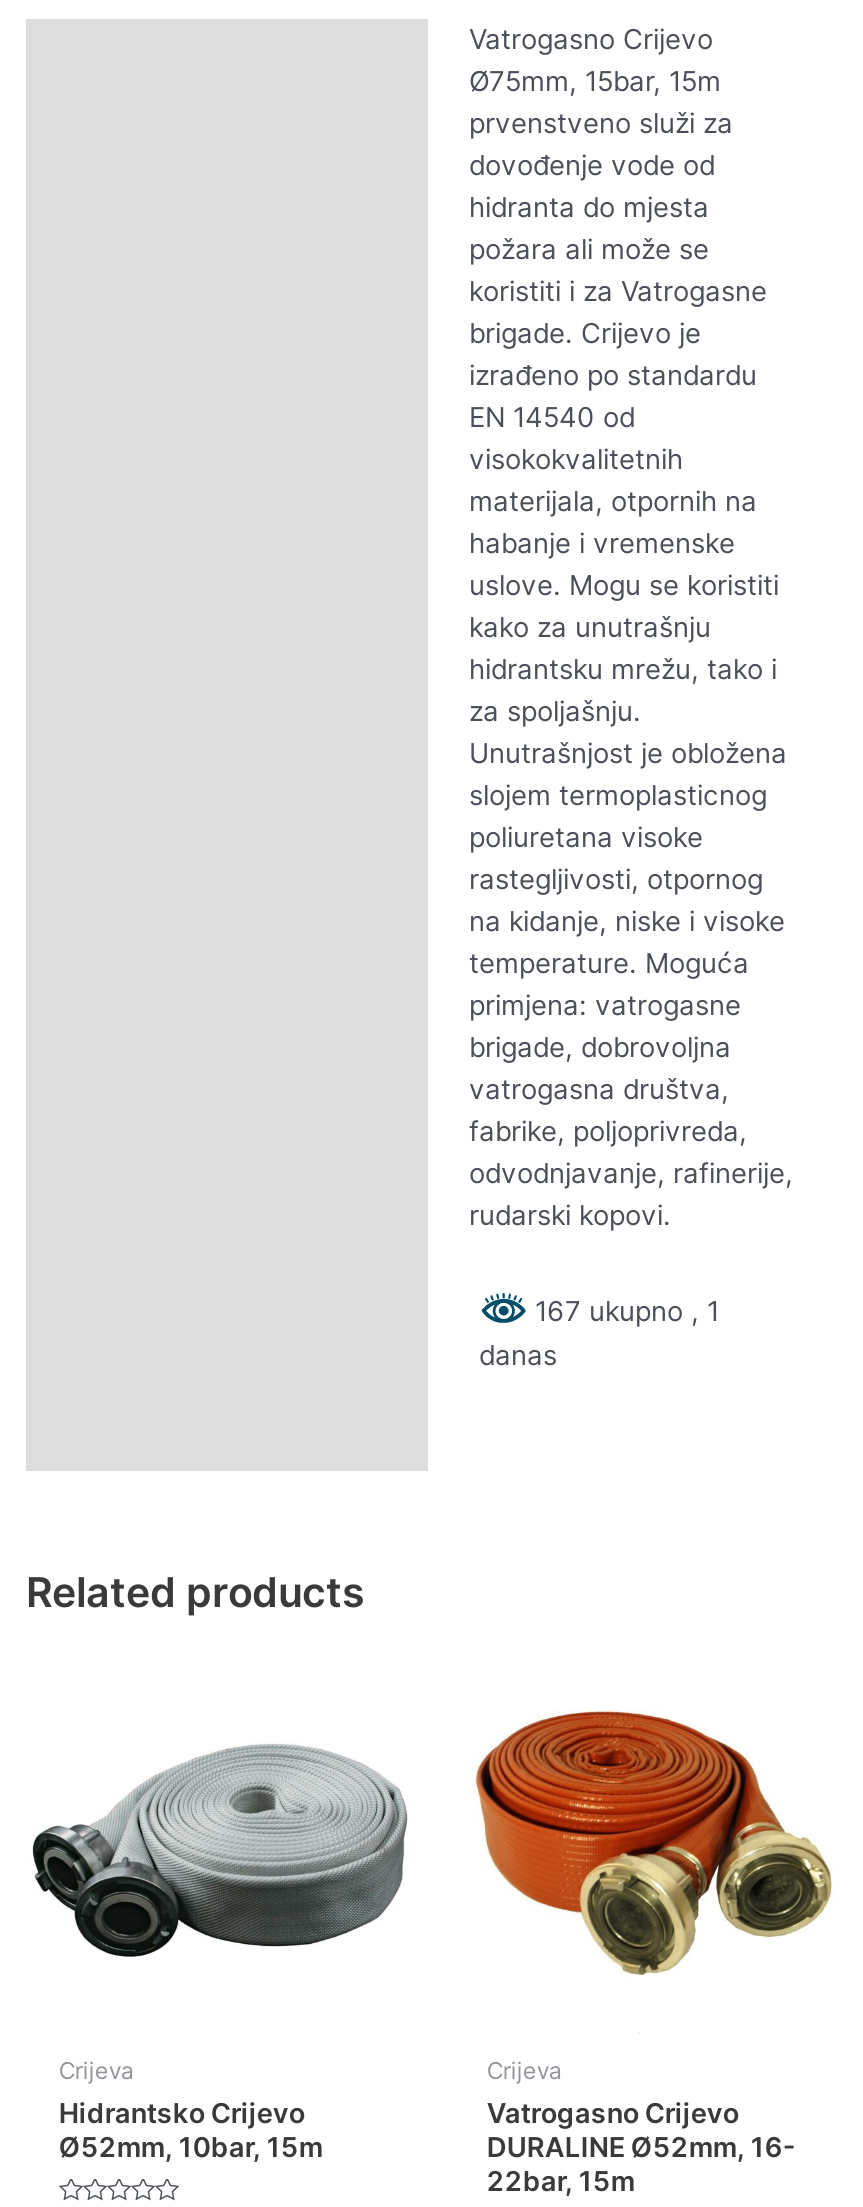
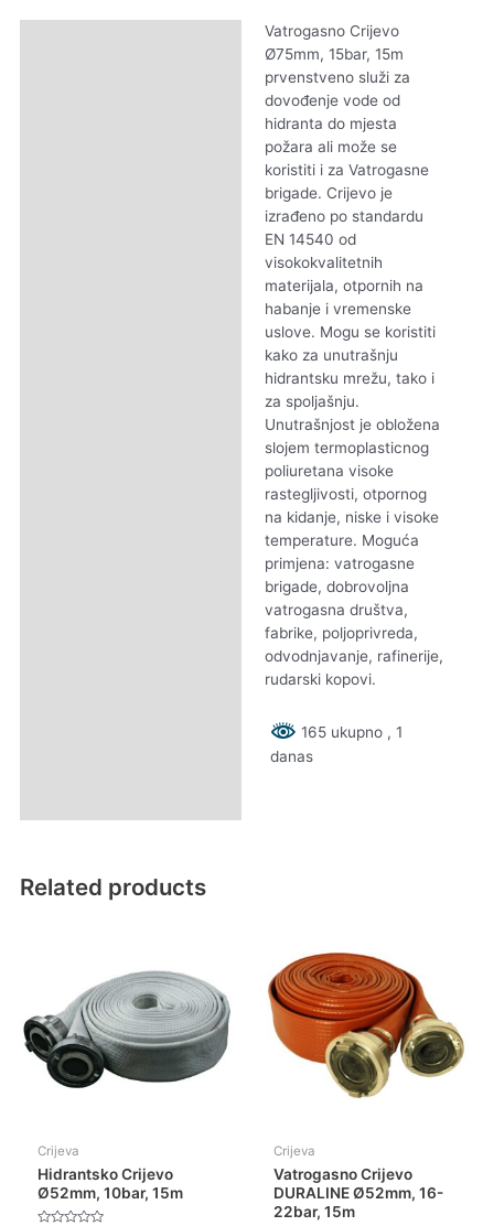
- 167 ukupno, 1
+ 165 ukupno, 1
